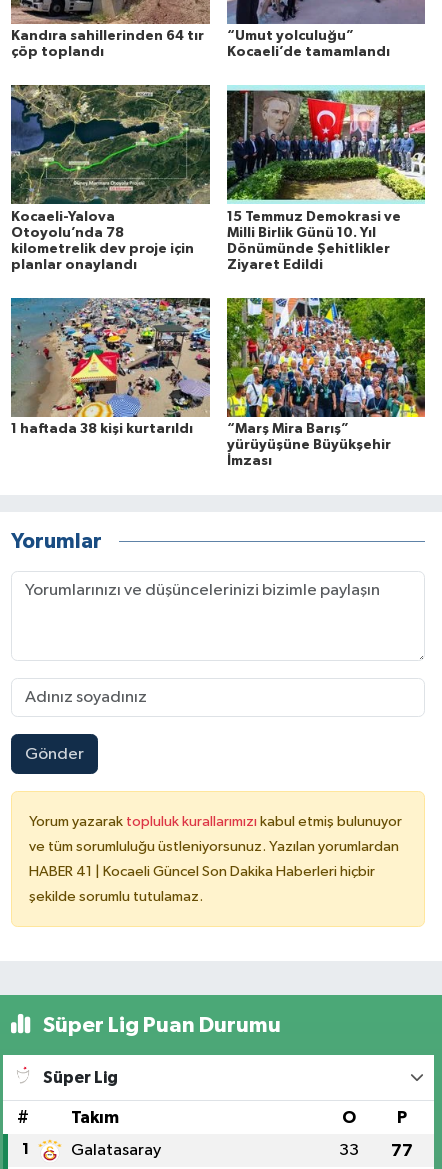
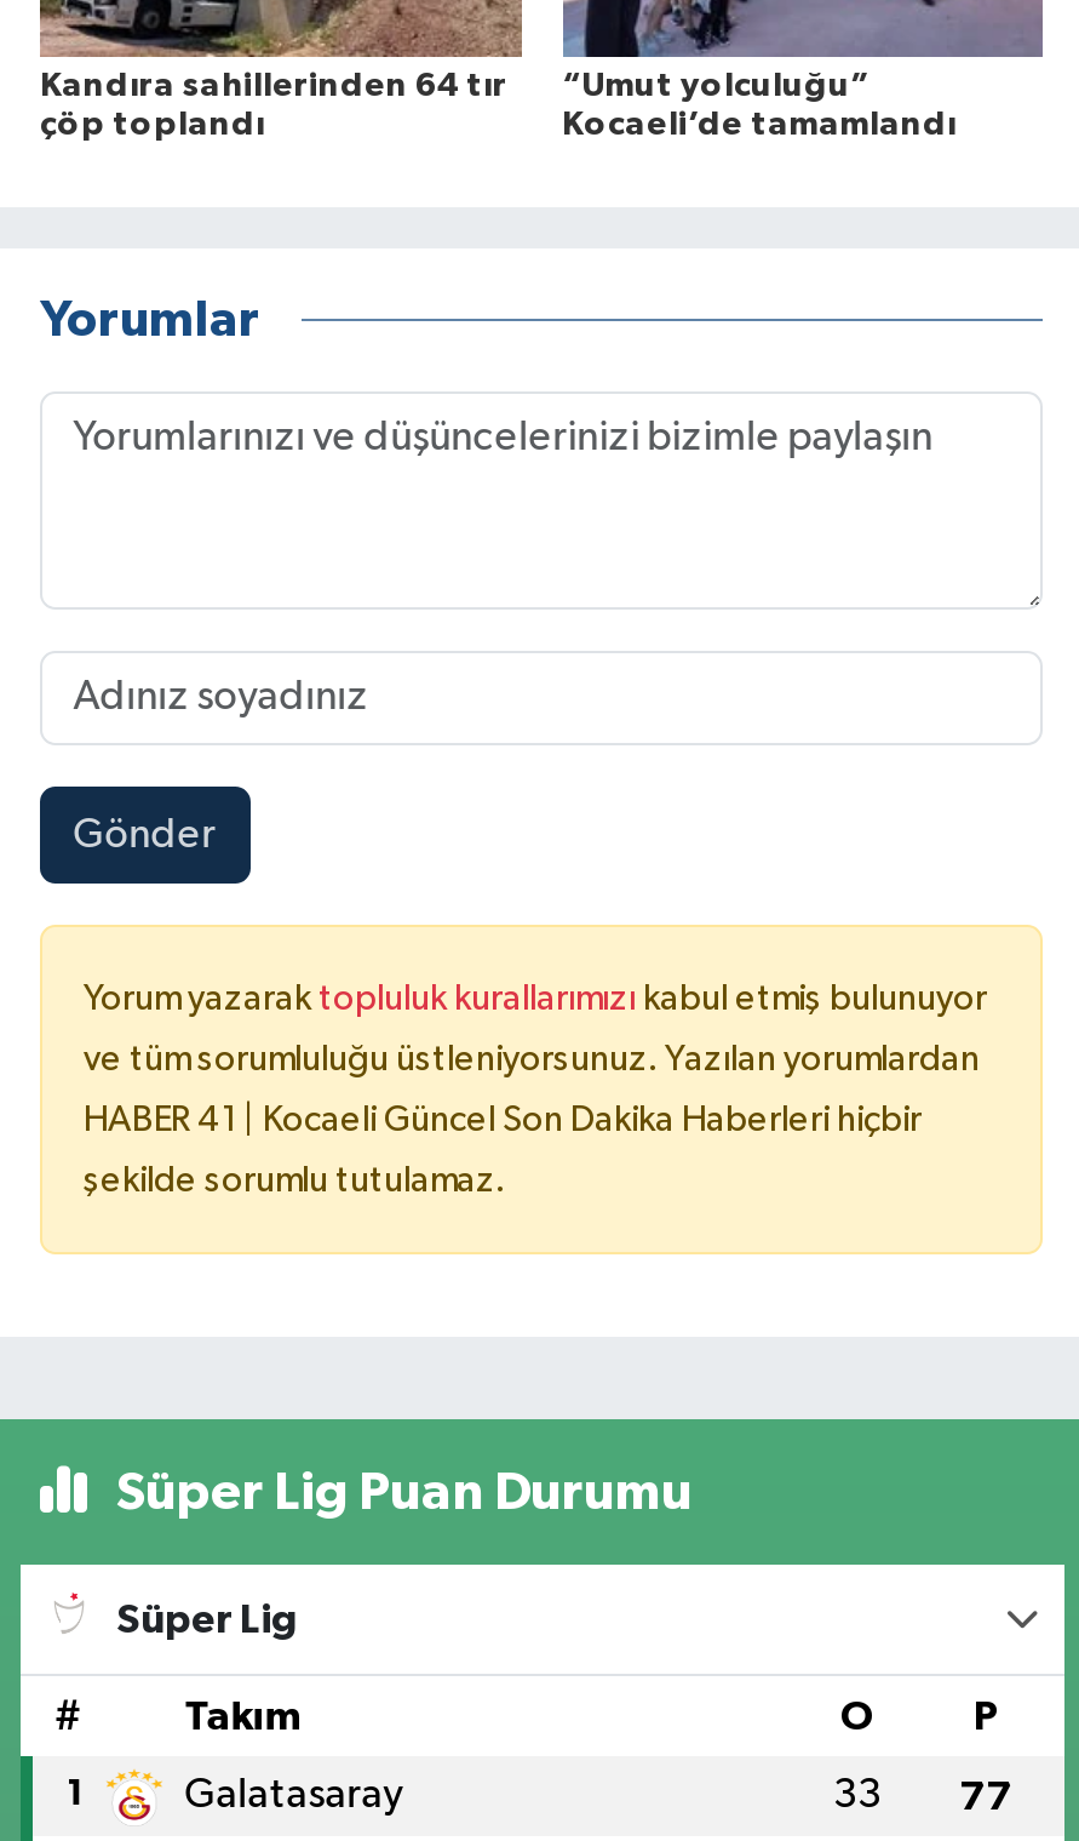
- [image]
- Kocaeli-Yalova
- Otoyolu’nda 78
- kilometrelik dev proje için
- planlar onaylandı

- [image]
- 15 Temmuz Demokrasi ve
- Milli Birlik Günü 10. Yıl
- Dönümünde Şehitlikler
- Ziyaret Edildi

- [image]
- 1 haftada 38 kişi kurtarıldı
- “Marş Mira Barış”
- yürüyüşüne Büyükşehir
- İmzası

- [image]
